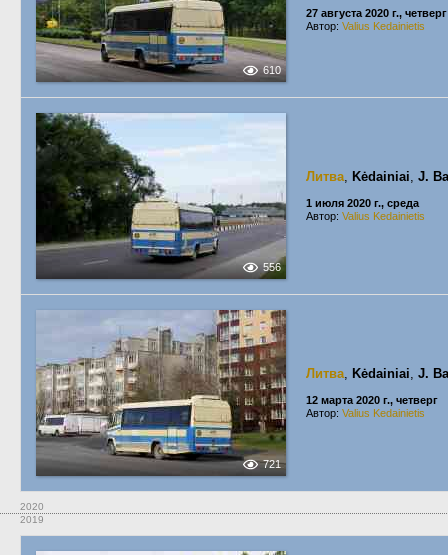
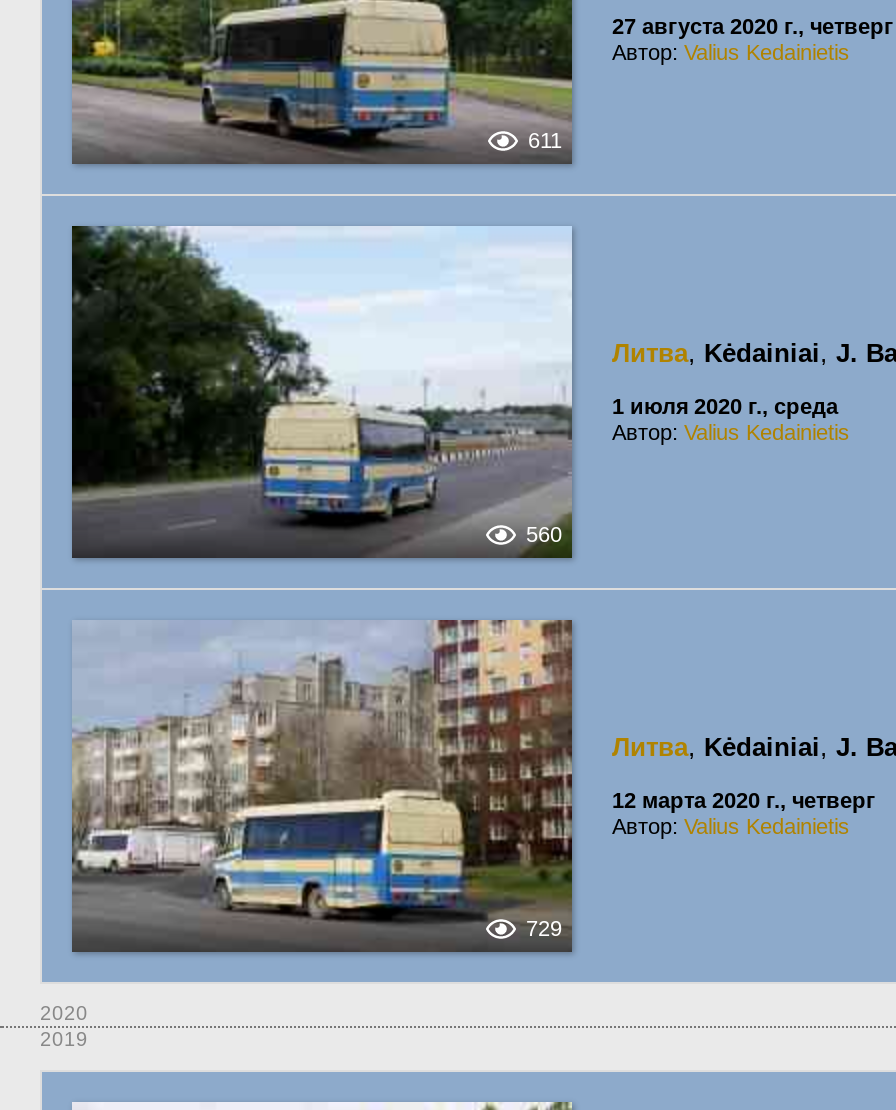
- 610
+ 611

- 556
+ 560

- 721
+ 729
